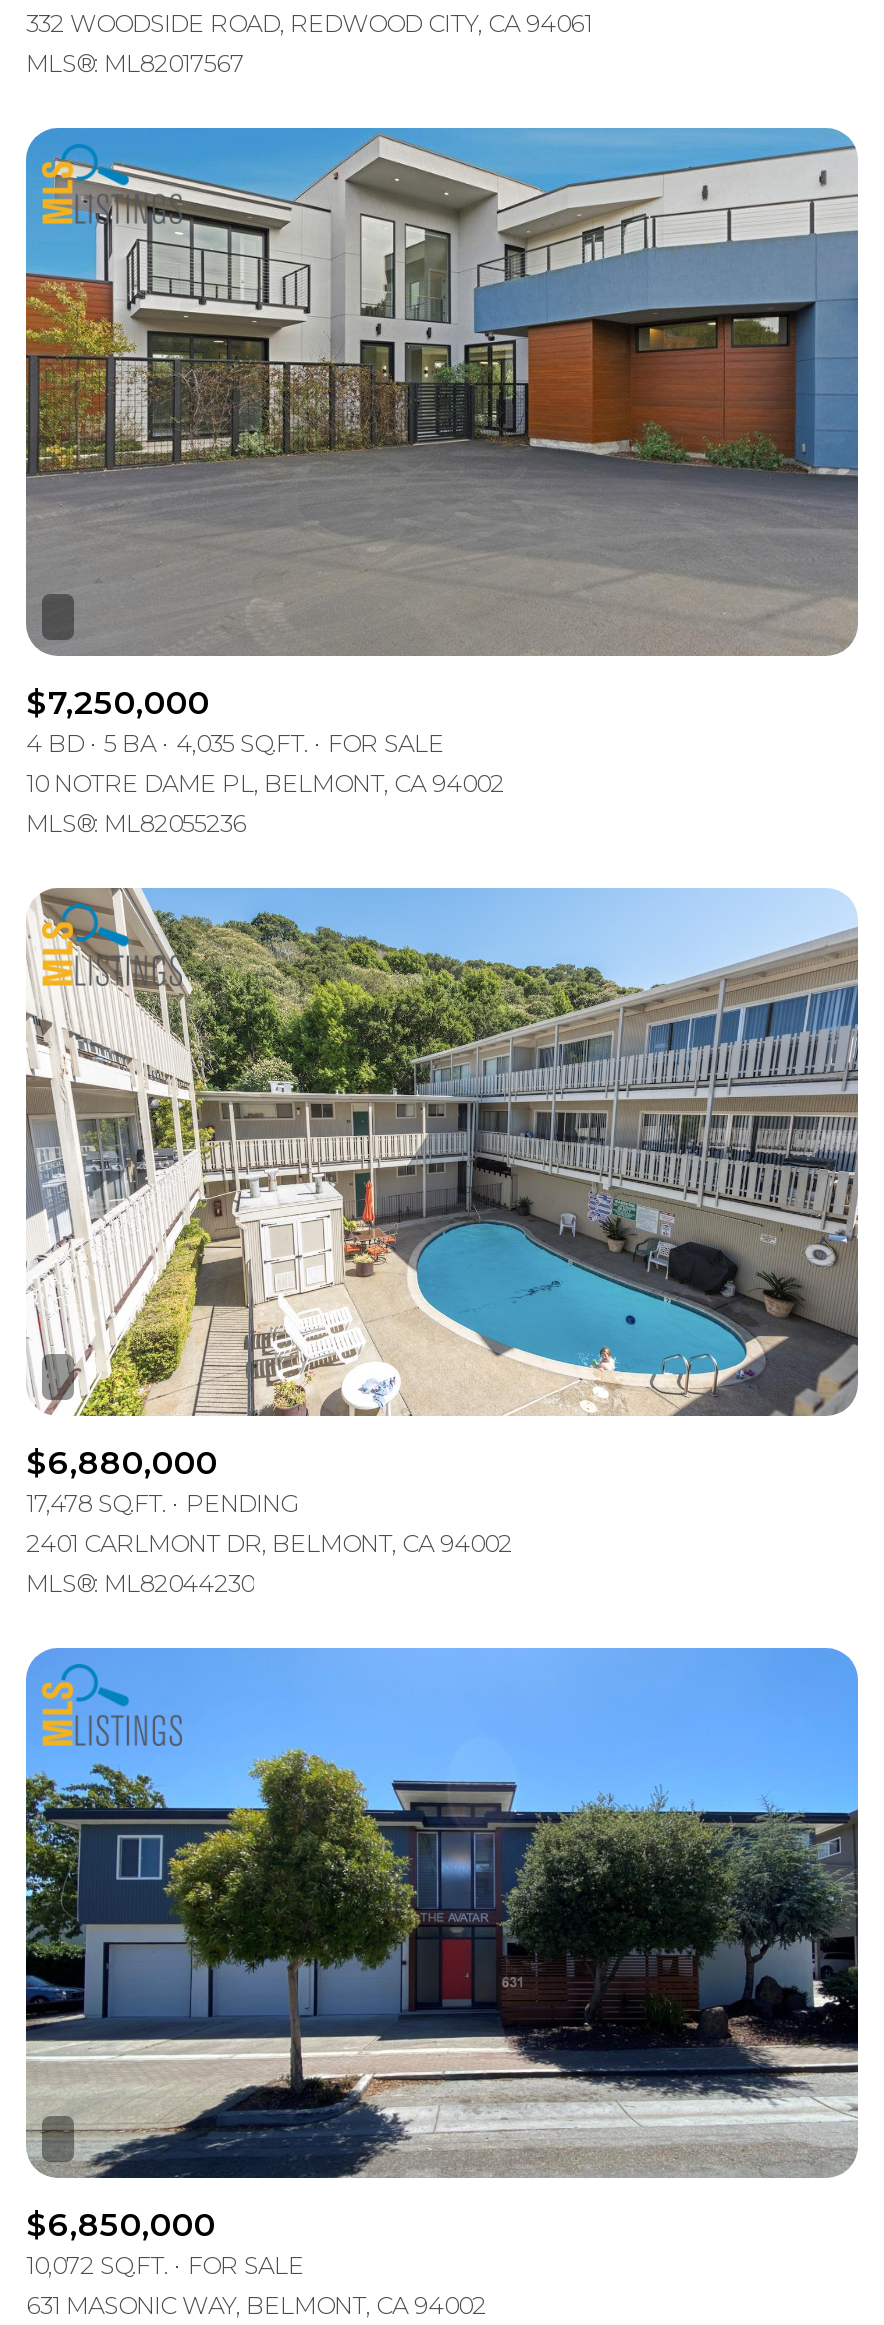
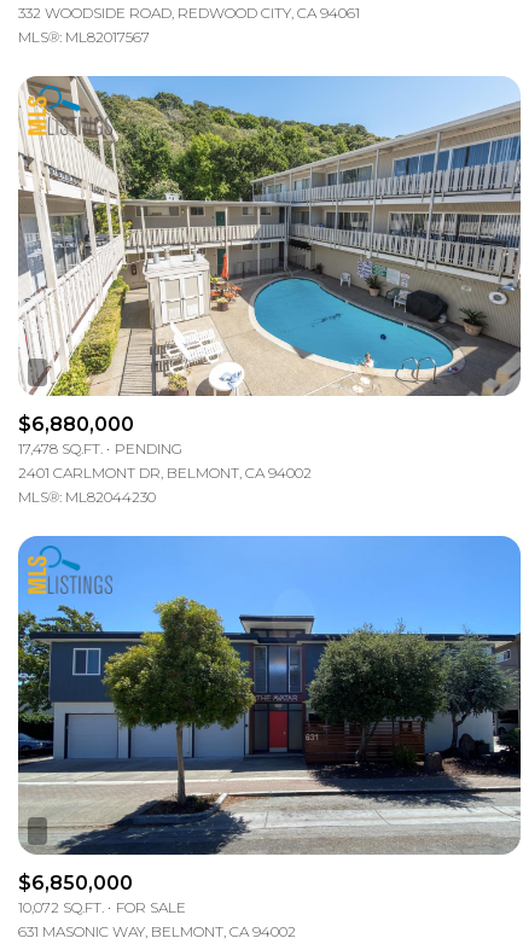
- [image]
- $7,250,000
- 4 BD
- 5 BA
- 4,035 SQ.FT.
- FOR SALE
- 10 NOTRE DAME PL, BELMONT, CA 94002
- MLS®: ML82055236
